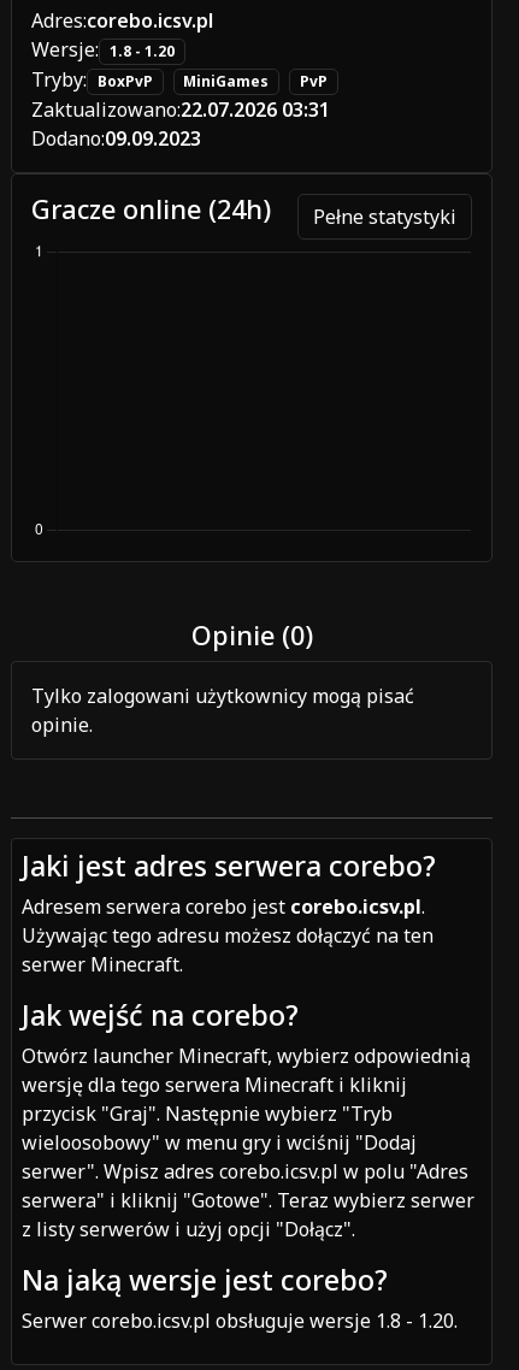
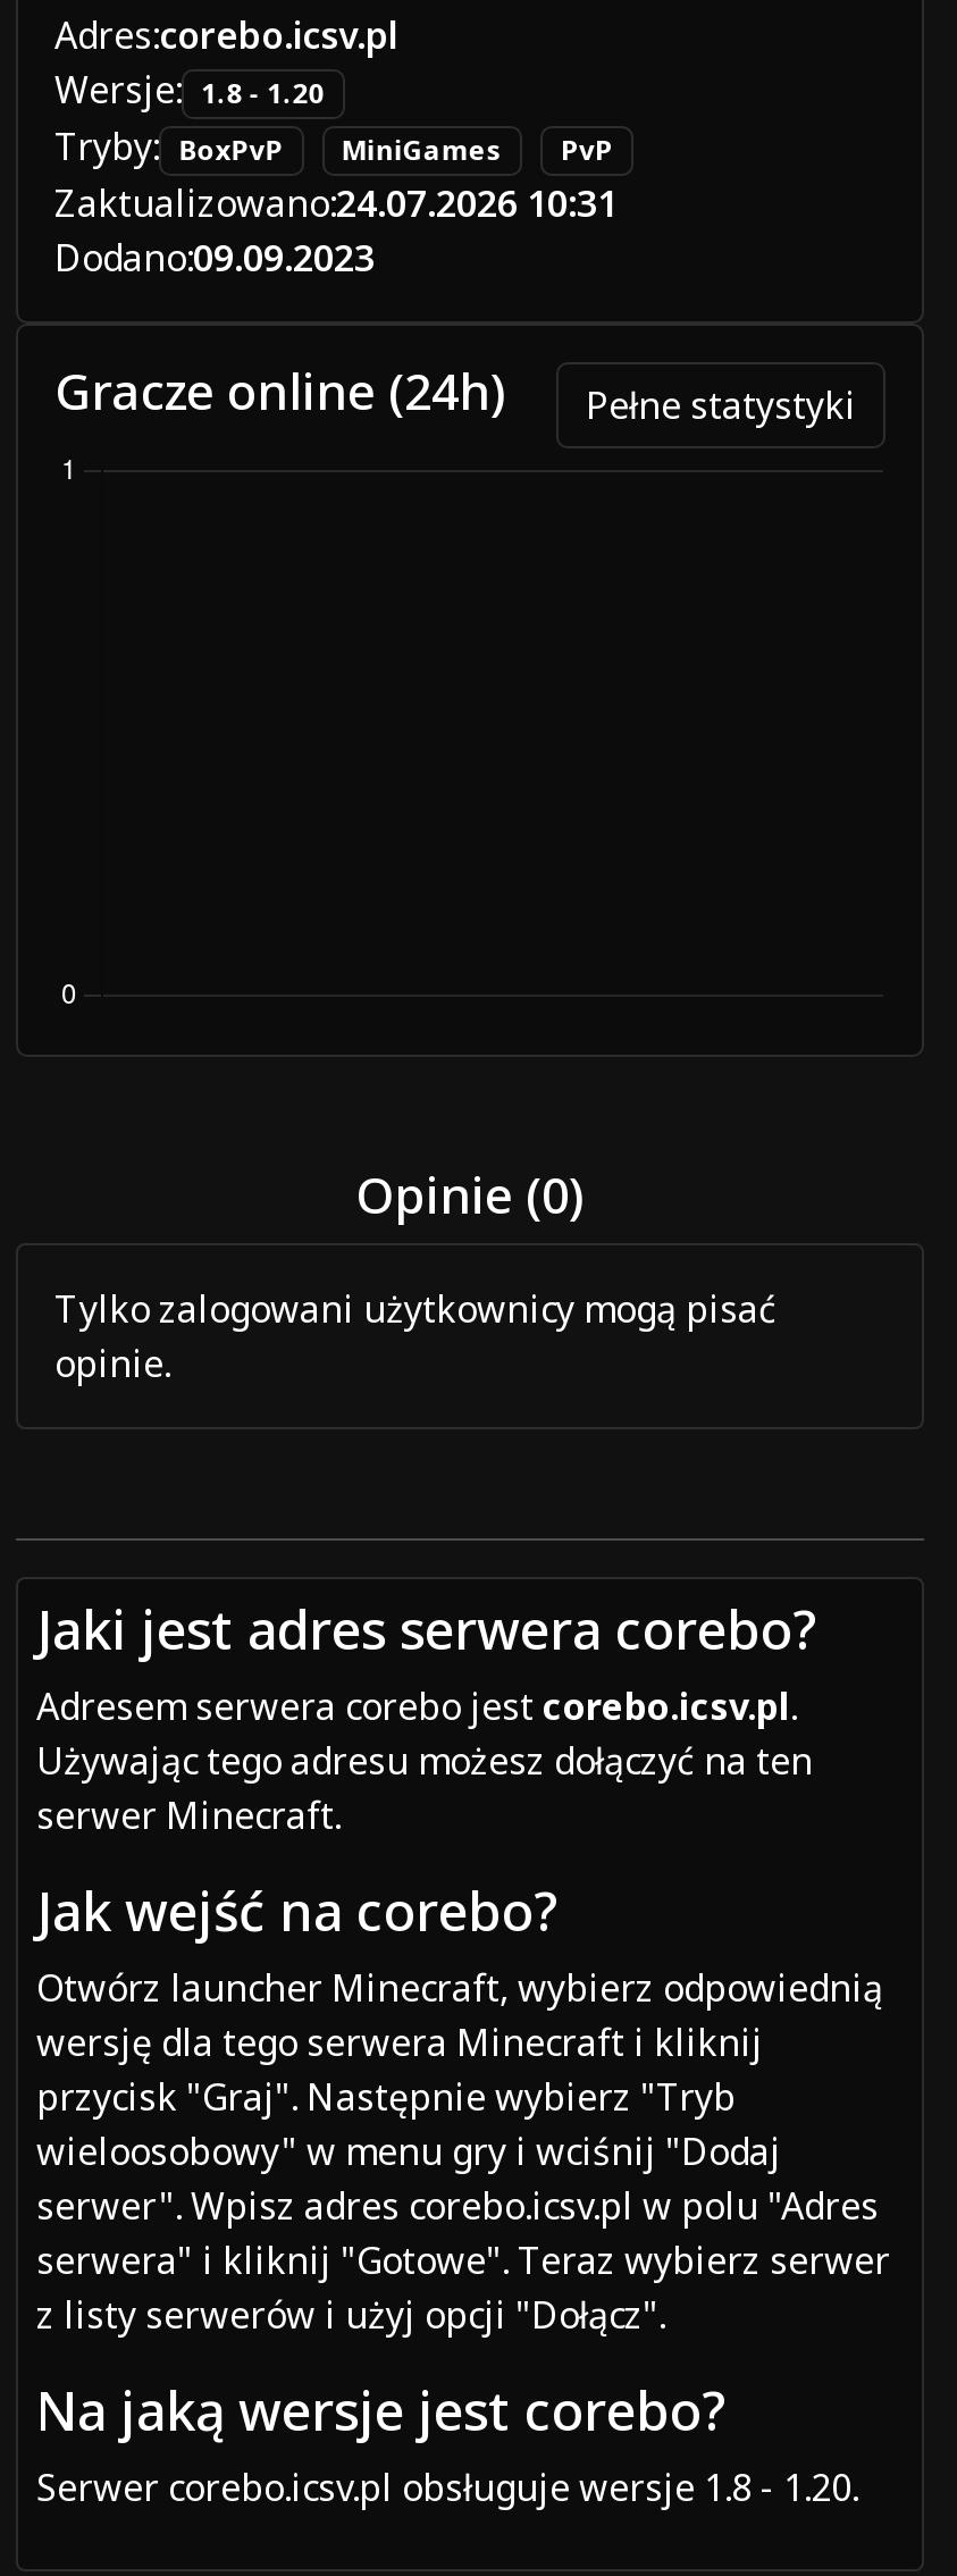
- Zaktualizowano:22.07.2026 03:31
+ Zaktualizowano:24.07.2026 10:31
